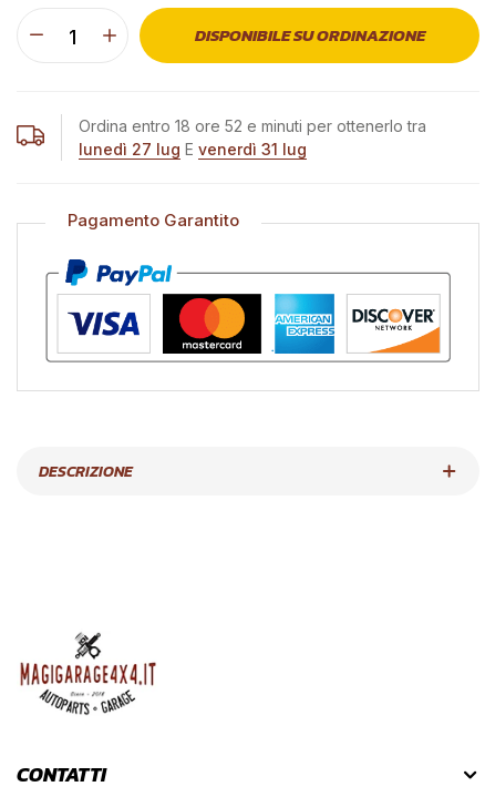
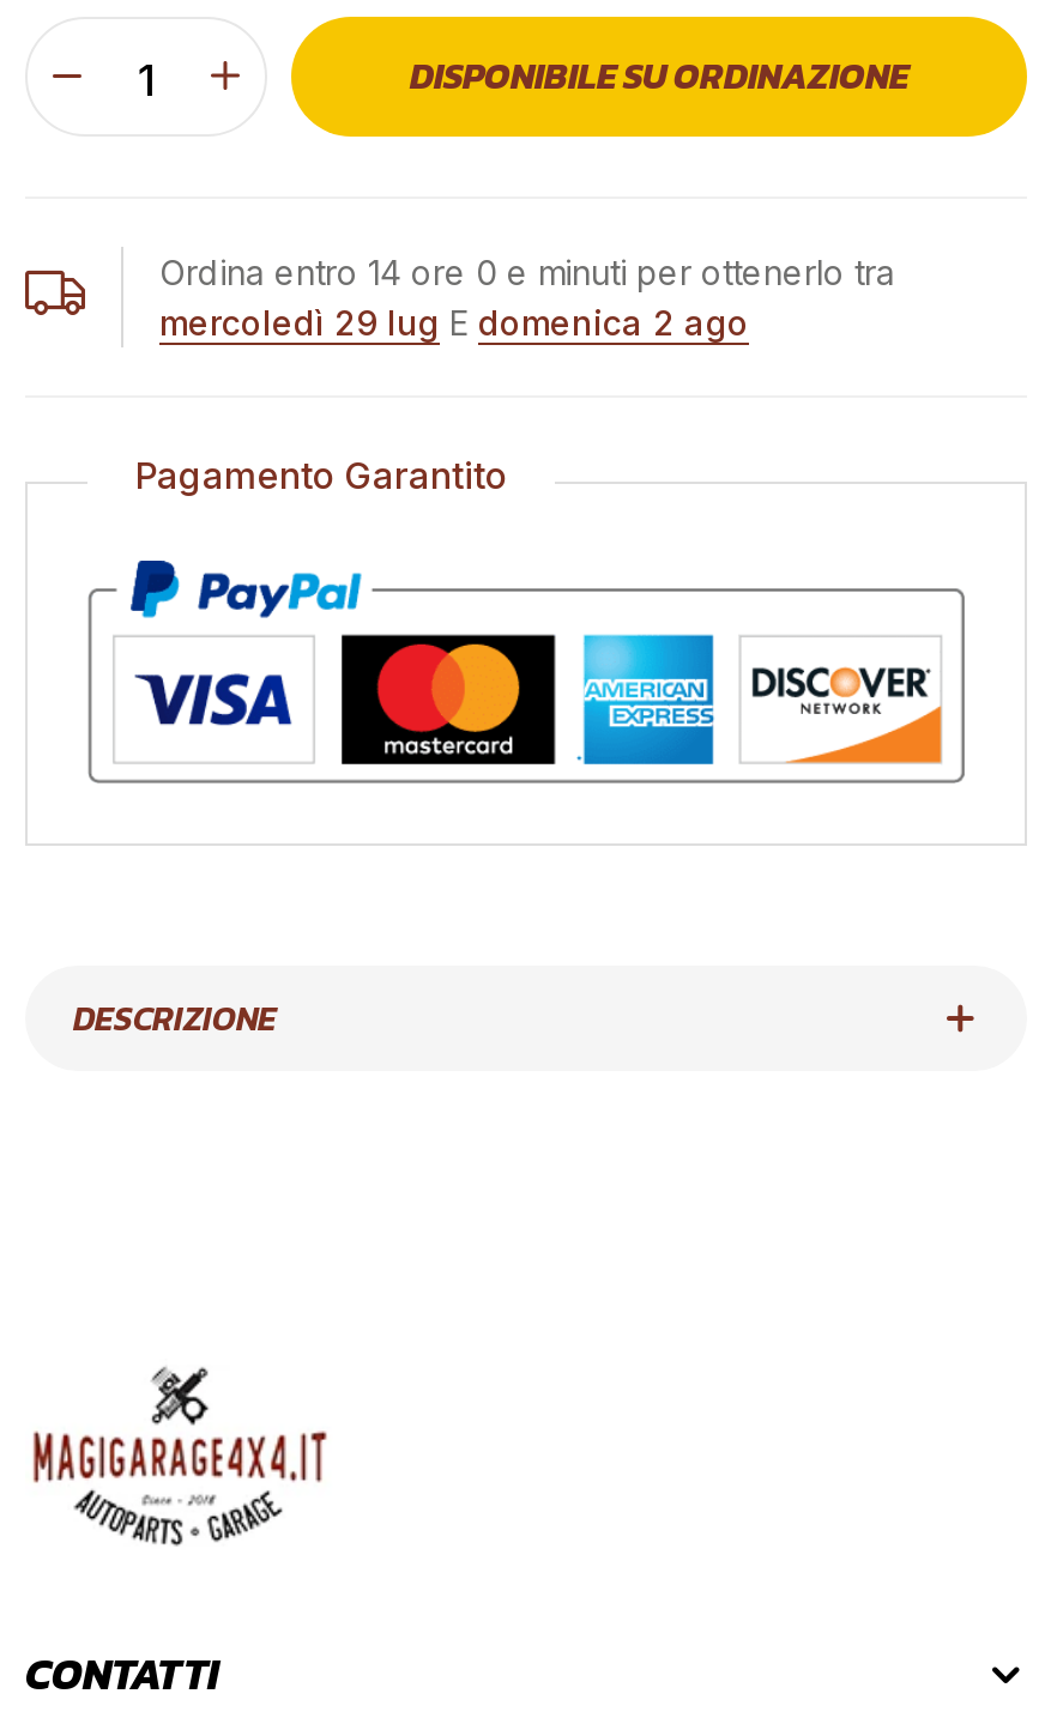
- Ordina entro 18 ore 52 e minuti per ottenerlo tra
+ Ordina entro 14 ore 0 e minuti per ottenerlo tra

- lunedì 27 lug E venerdì 31 lug
+ mercoledì 29 lug E domenica 2 ago
